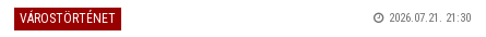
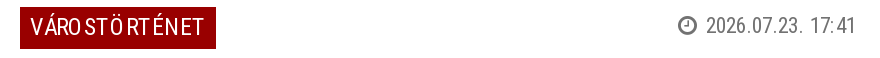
- 2026.07.21. 21:30
+ 2026.07.23. 17:41
